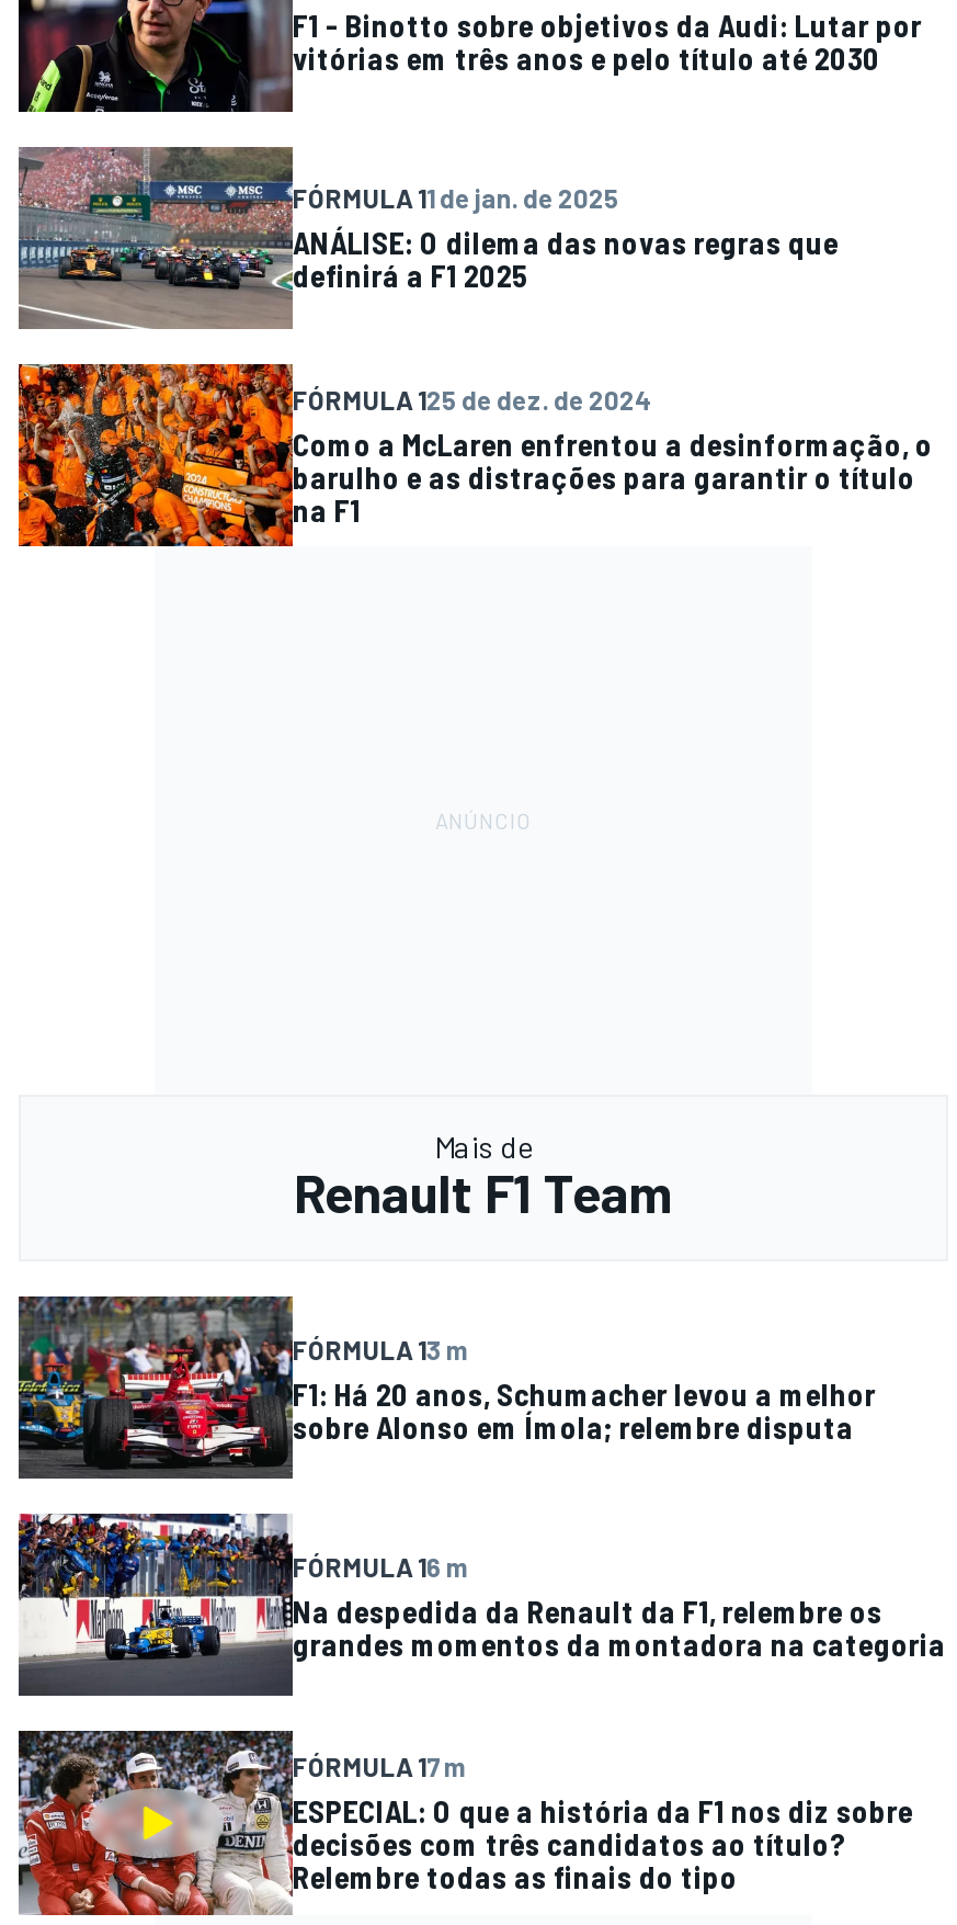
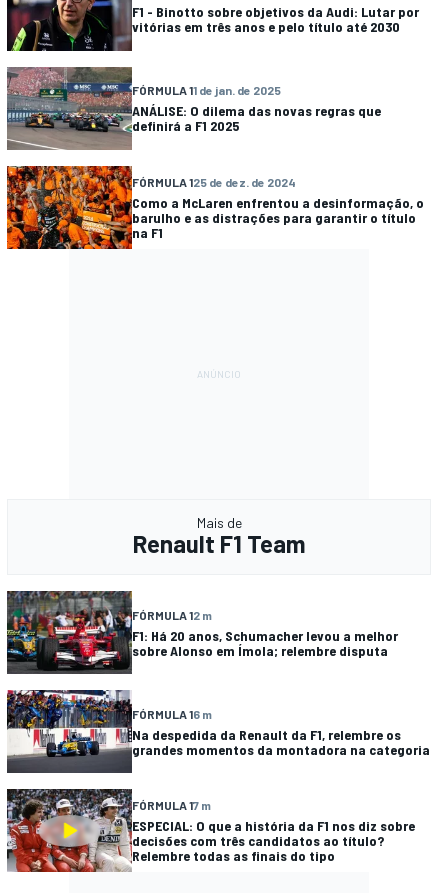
- FÓRMULA 13 m
+ FÓRMULA 12 m
